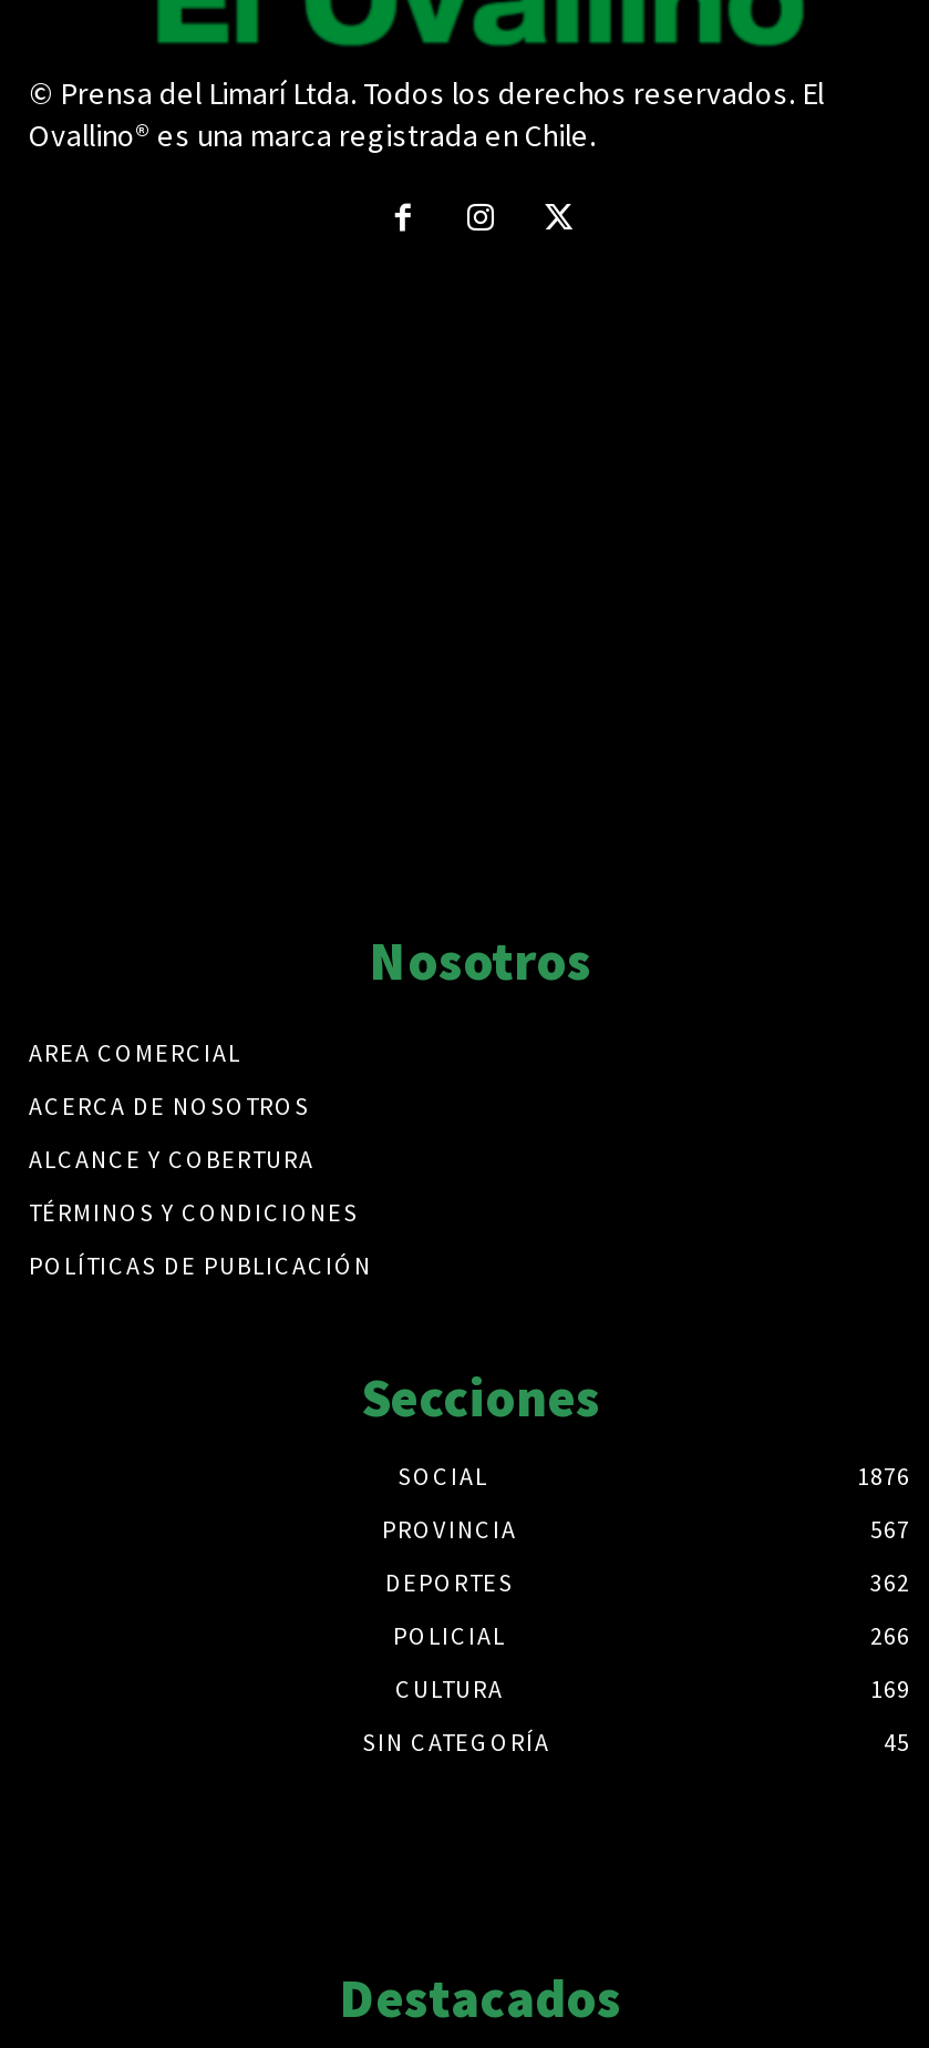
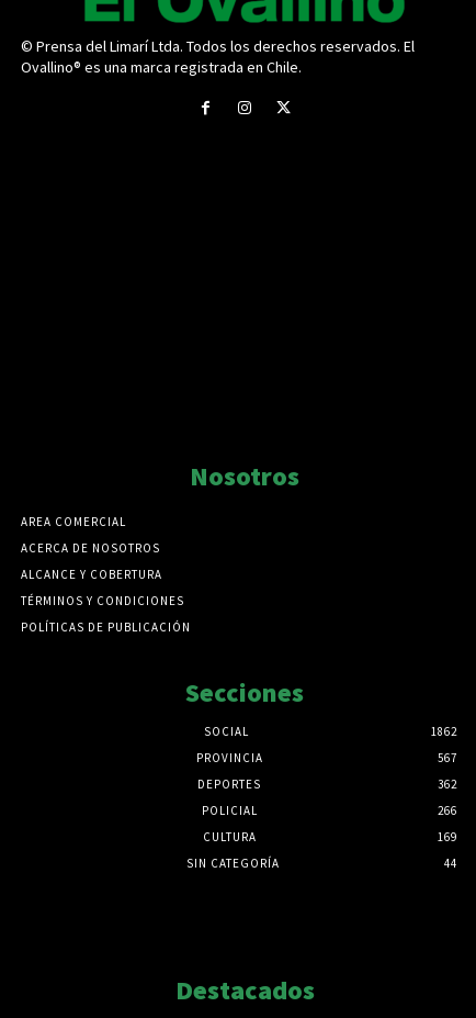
- 1876
+ 1862

- 45
+ 44
